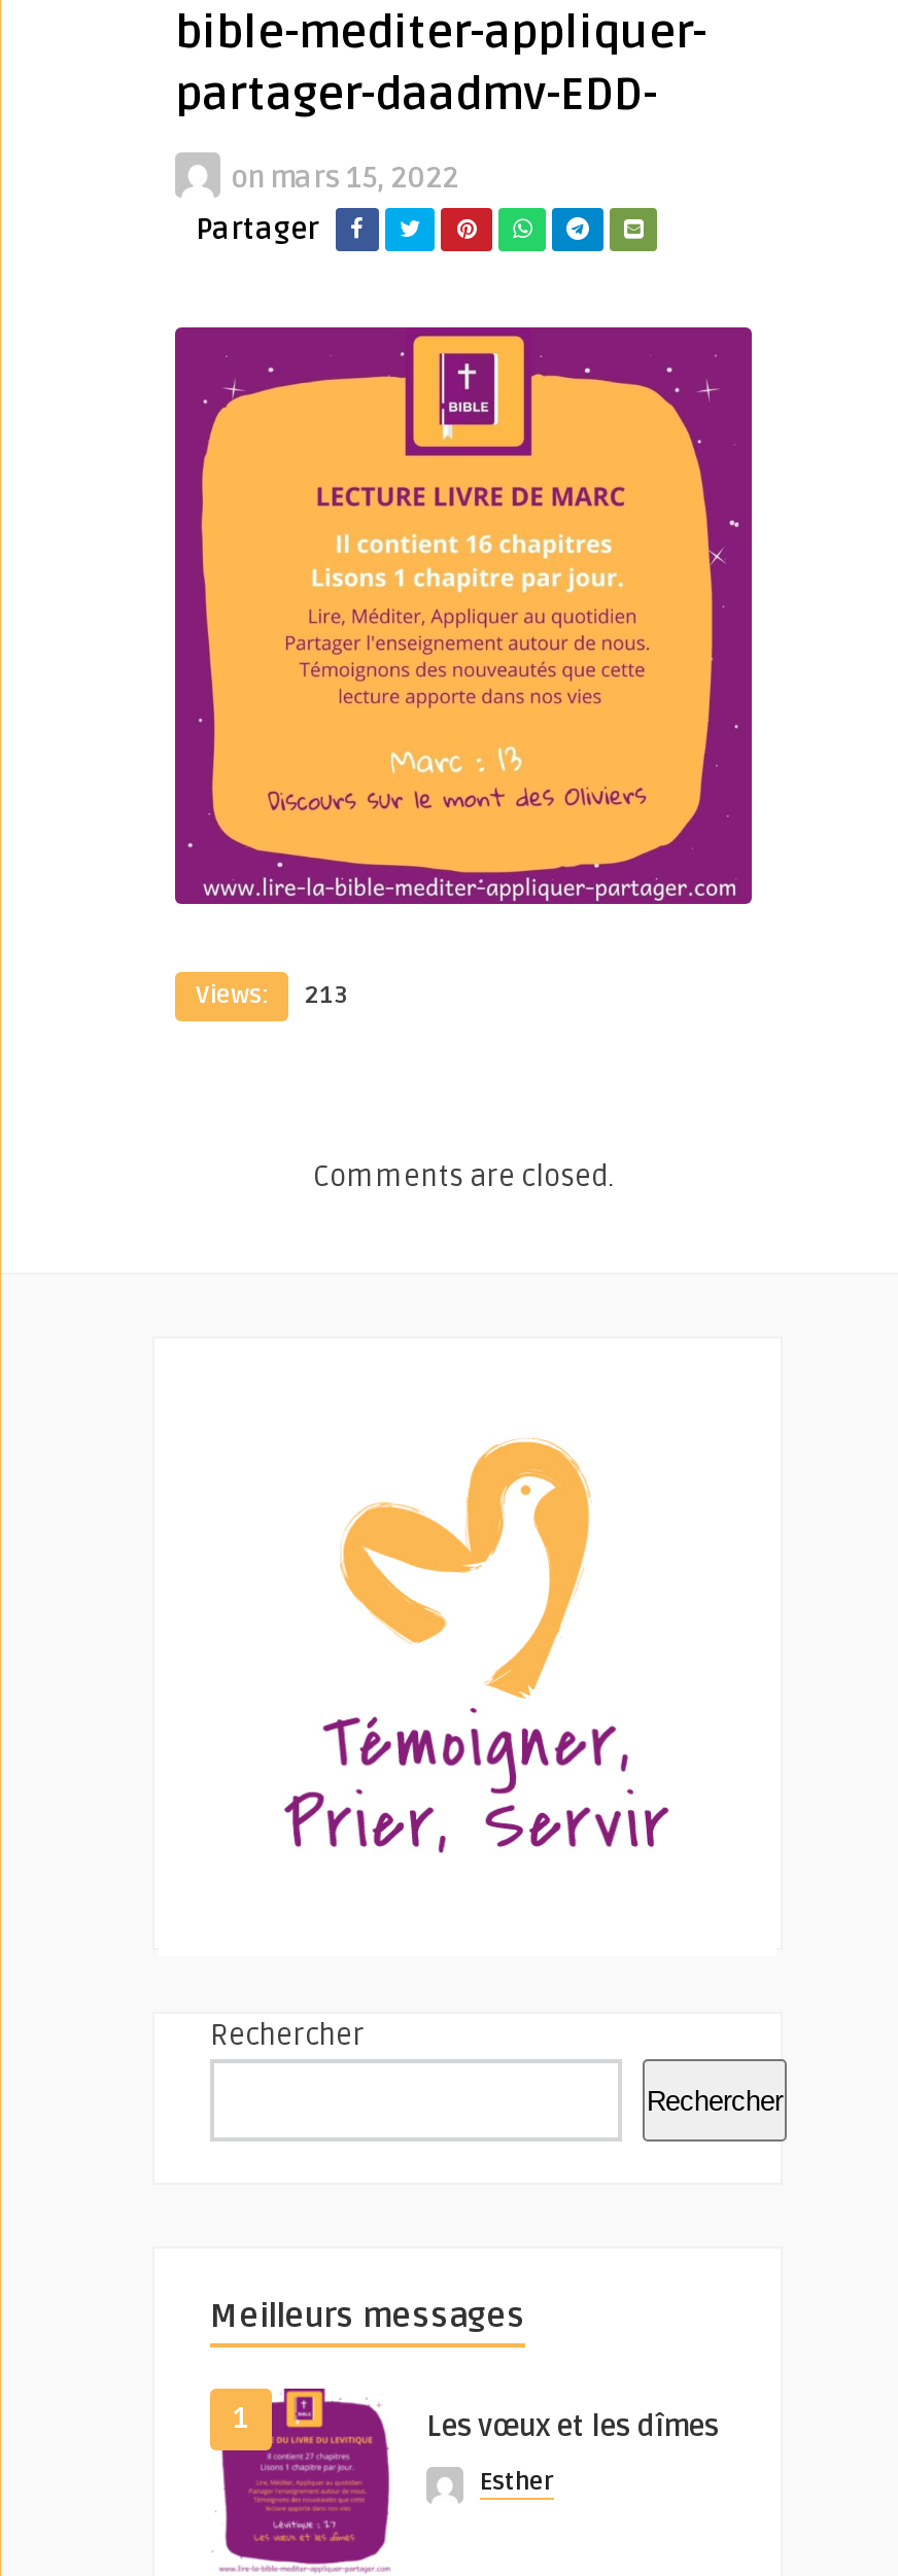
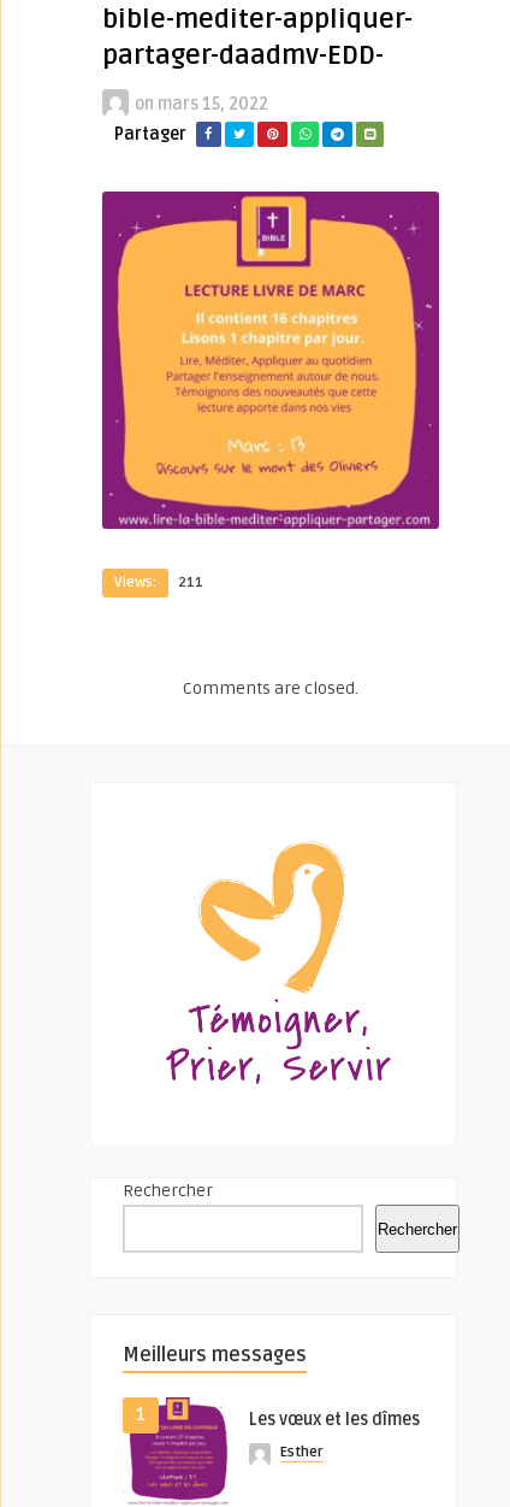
- Views: 213
+ Views: 211
